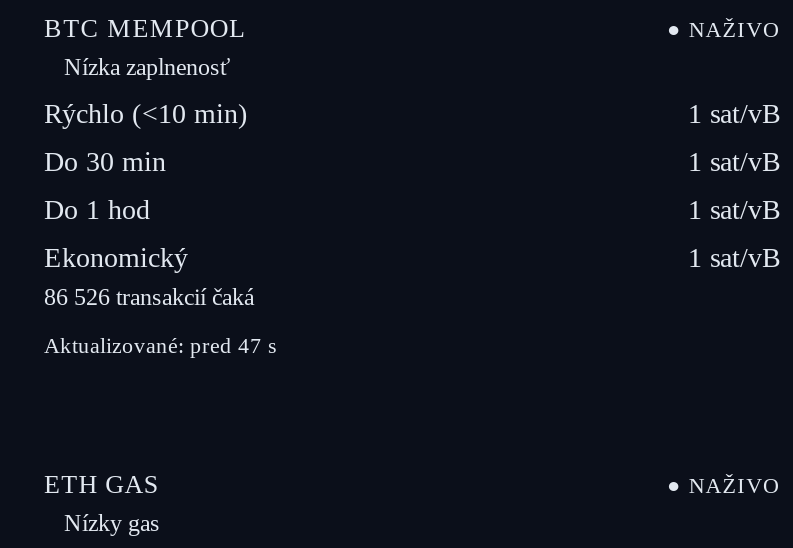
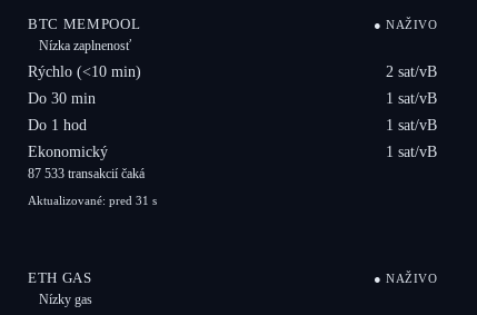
- 1 sat/vB
+ 2 sat/vB

- 86 526 transakcií čaká
+ 87 533 transakcií čaká

- Aktualizované: pred 47 s
+ Aktualizované: pred 31 s
